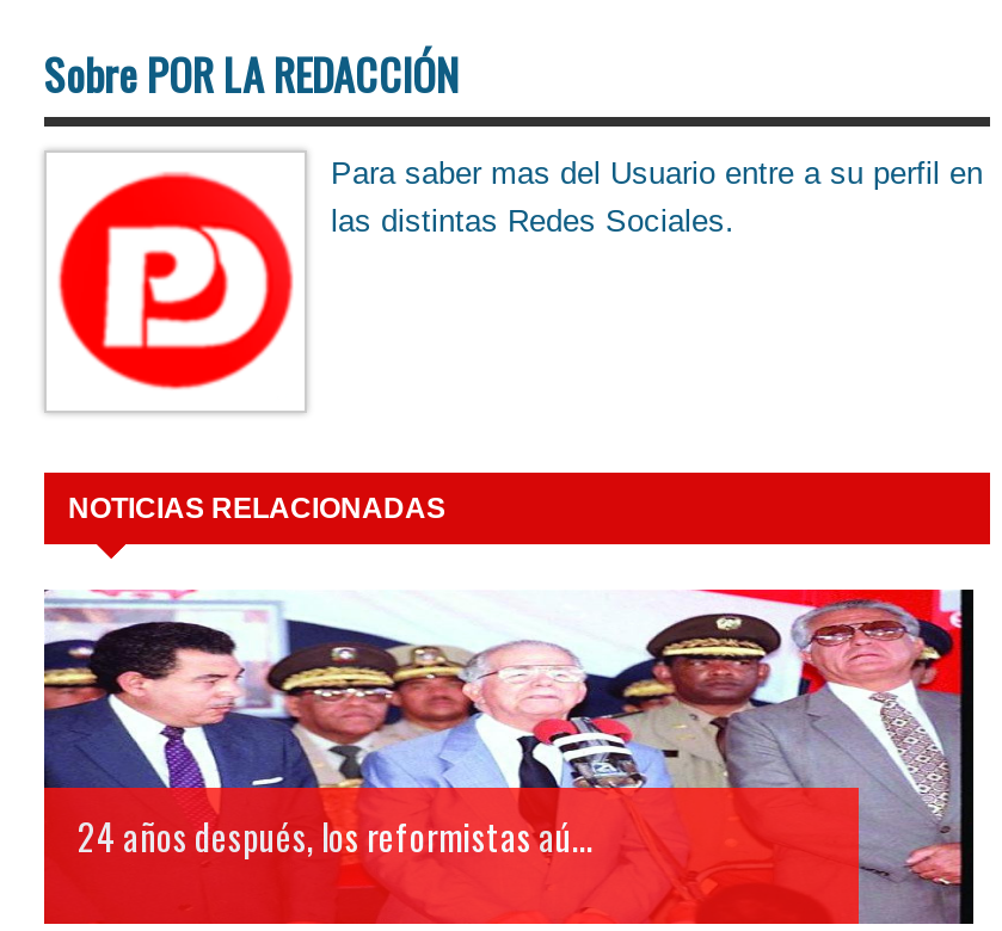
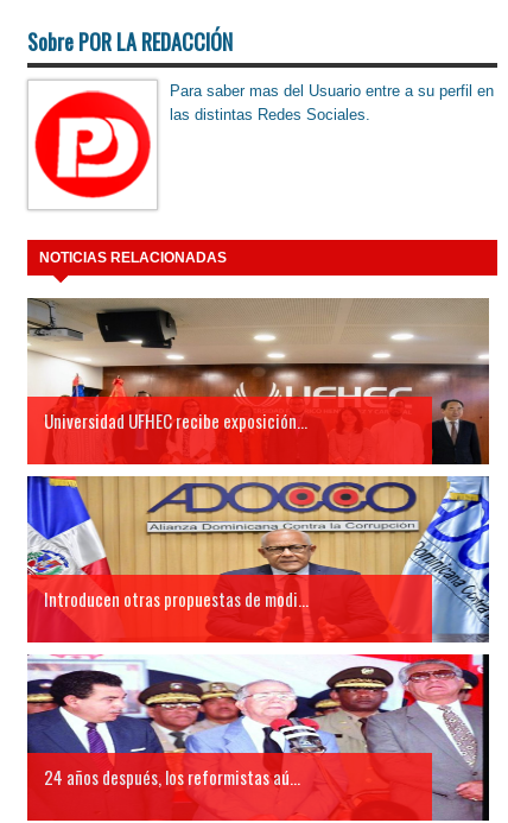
+ [image]
+ Universidad UFHEC recibe exposición...

+ [image]
+ Introducen otras propuestas de modi...
